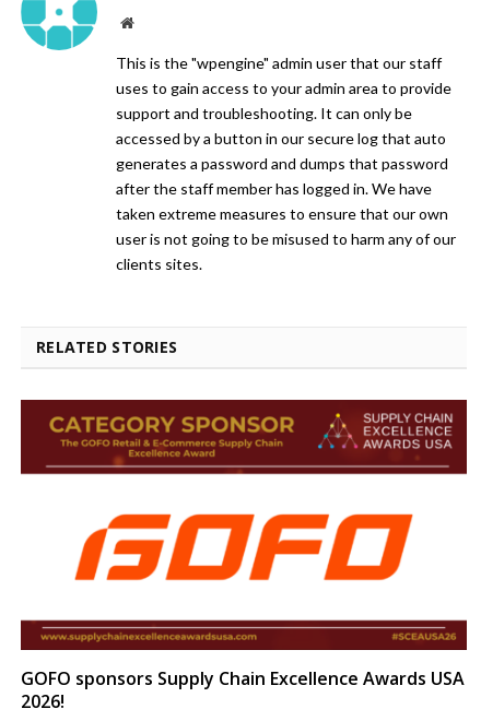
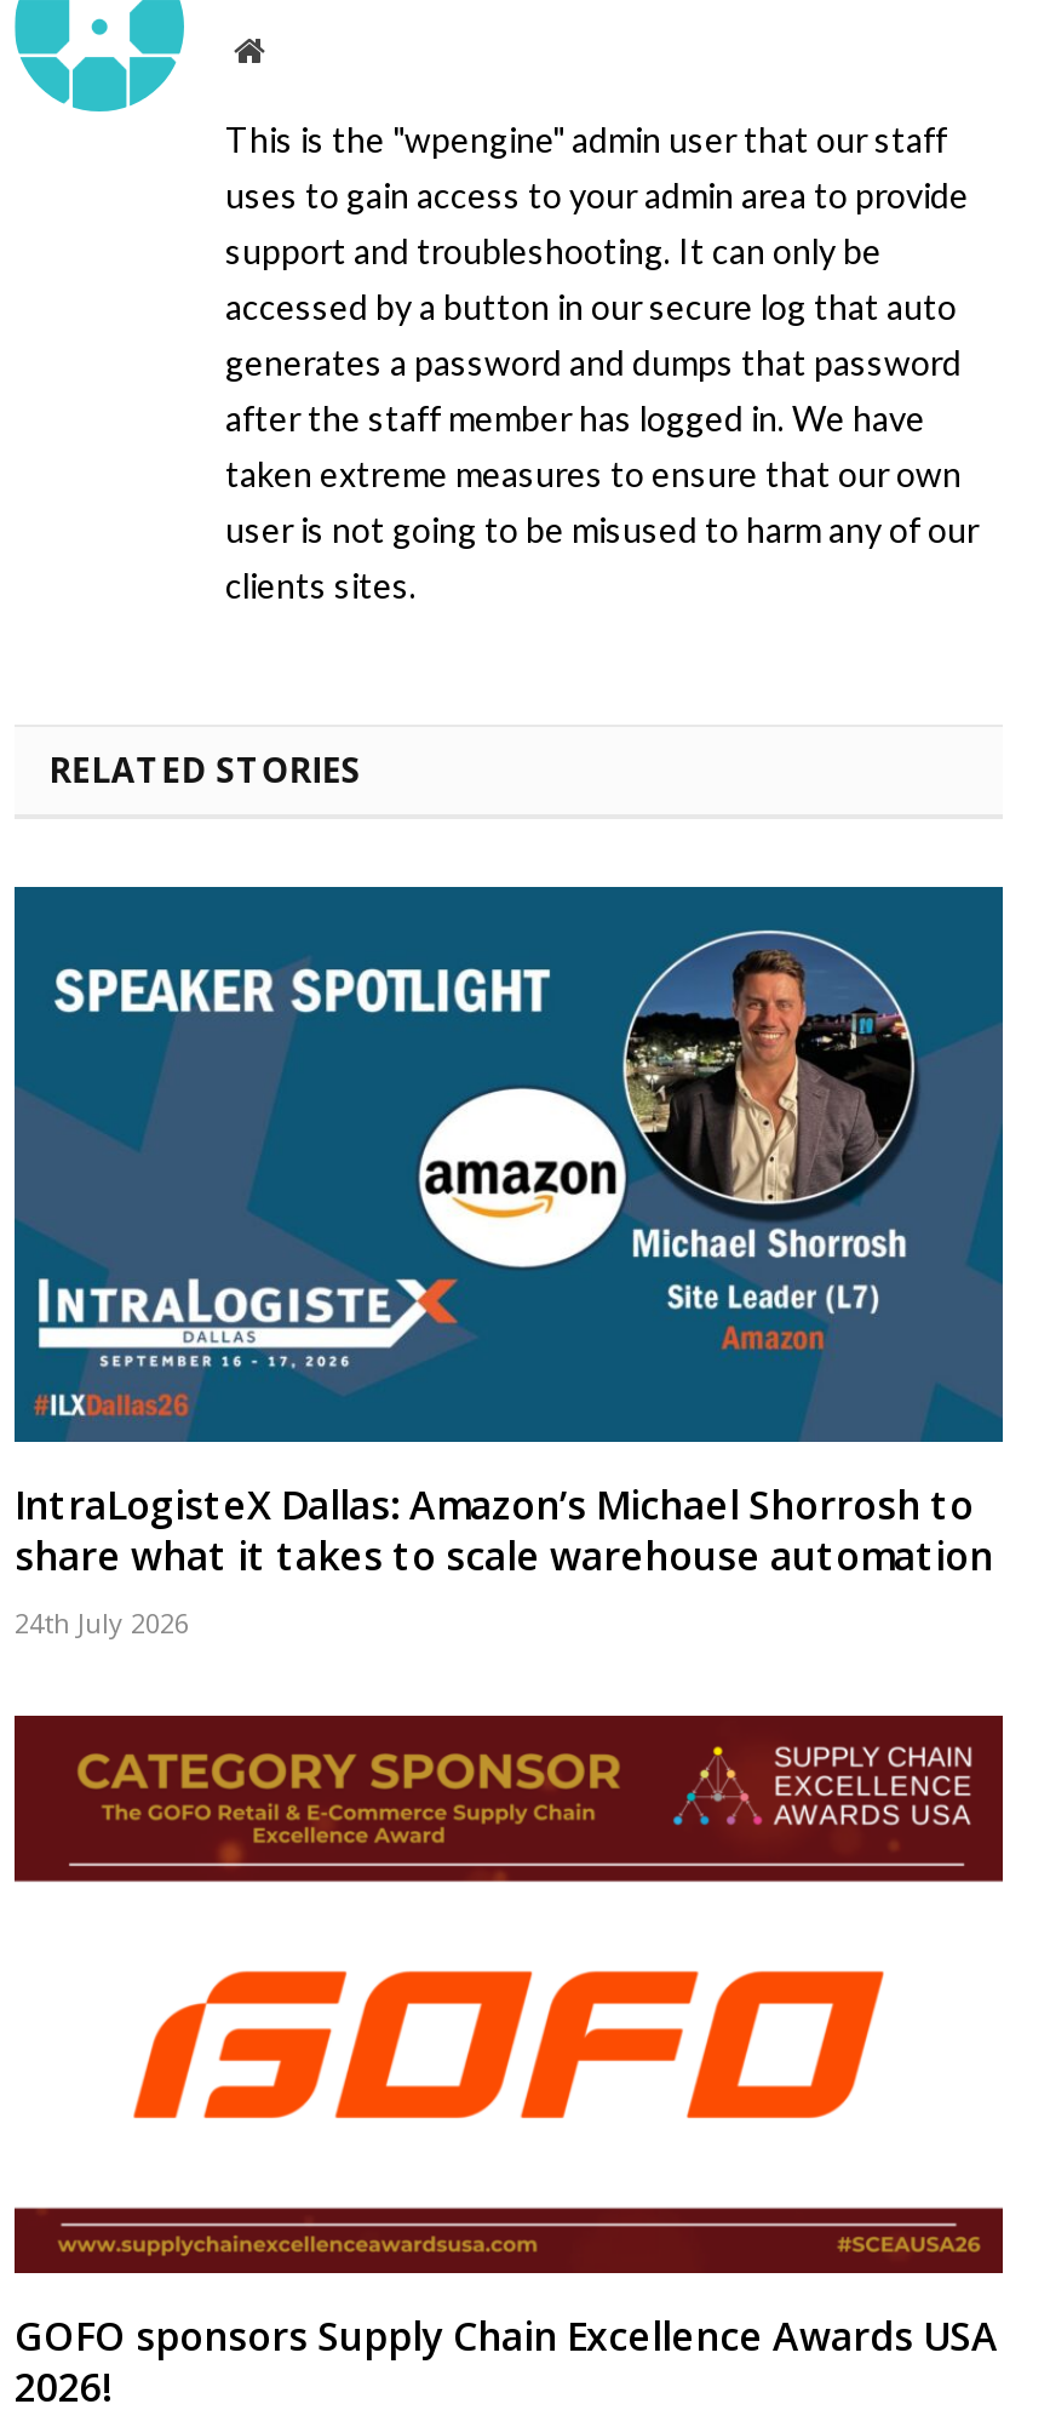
+ [image]
+ IntraLogisteX Dallas: Amazon’s Michael Shorrosh to
+ share what it takes to scale warehouse automation
+ 24th July 2026
